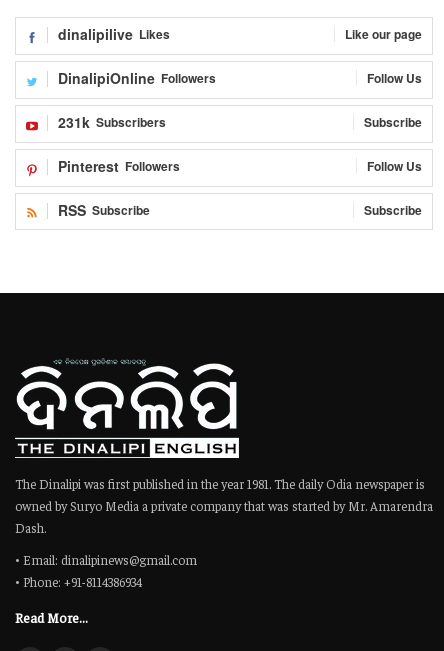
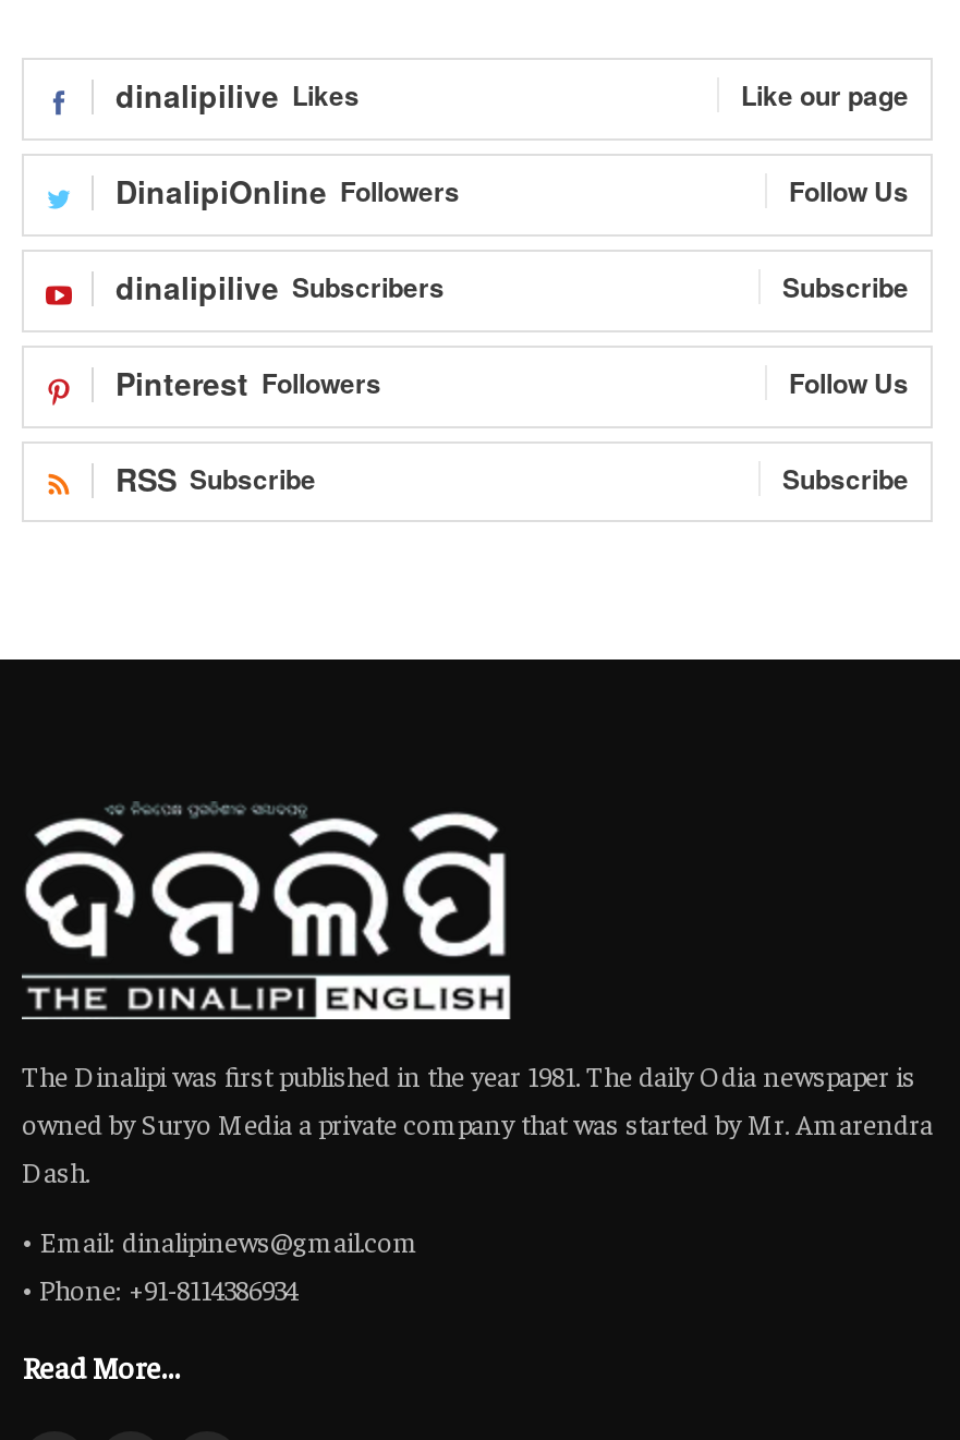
- 231k Subscribers
+ dinalipilive Subscribers
